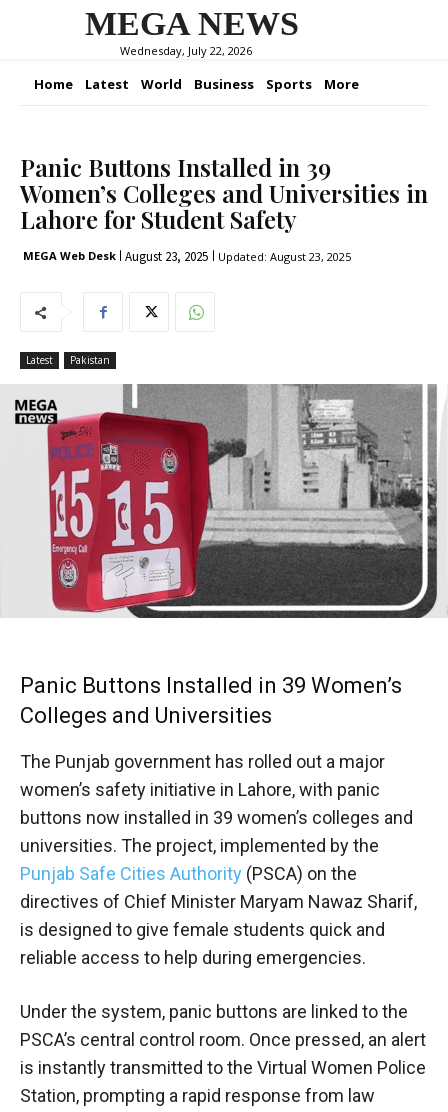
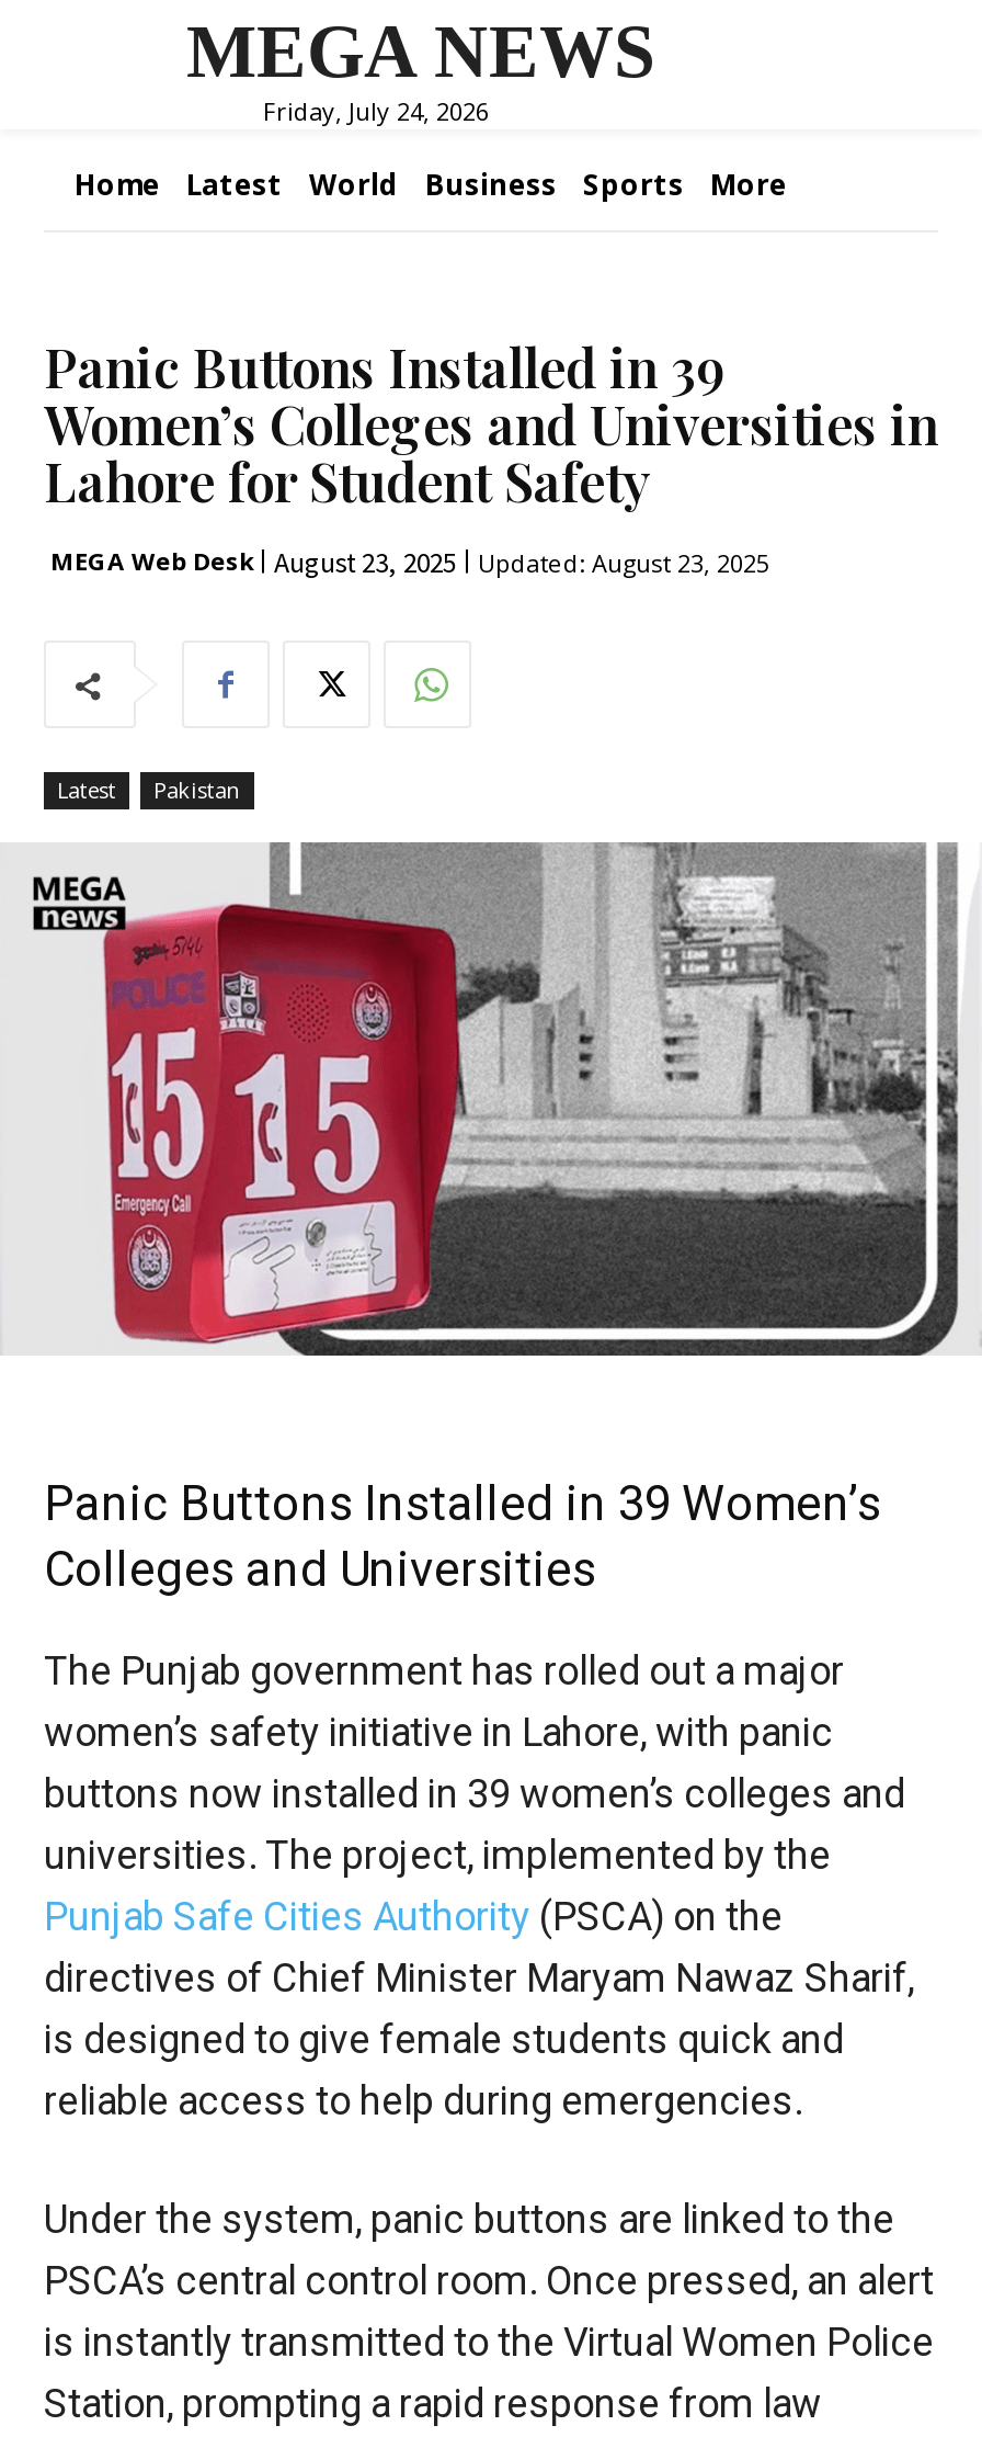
- Wednesday, July 22, 2026
+ Friday, July 24, 2026
